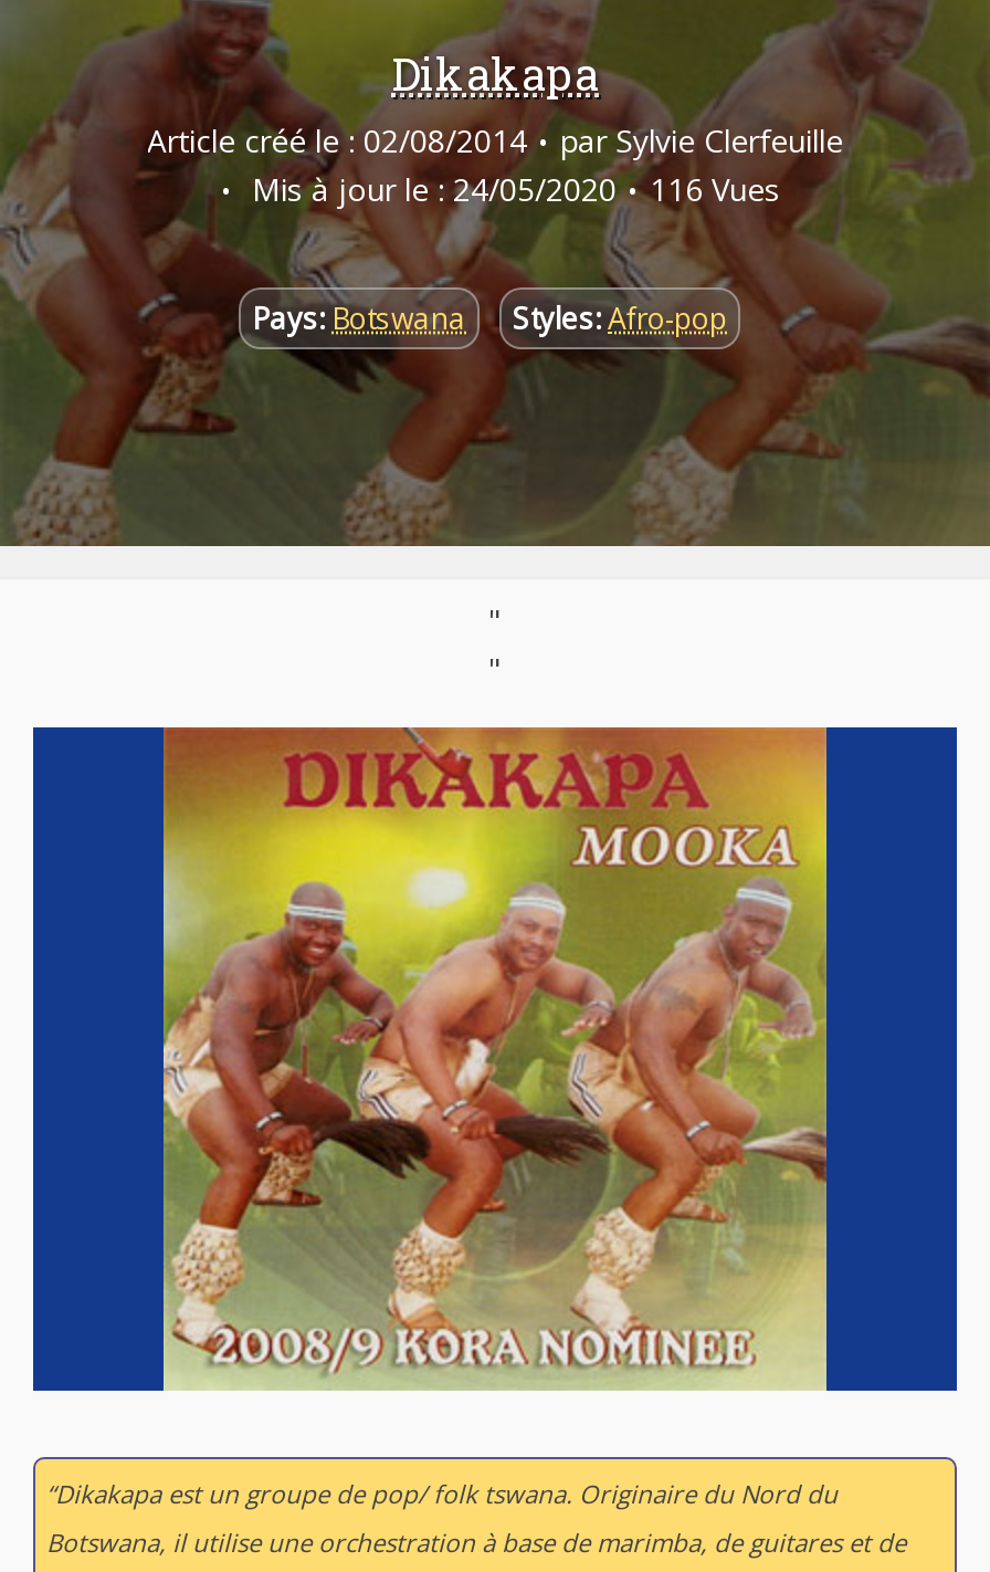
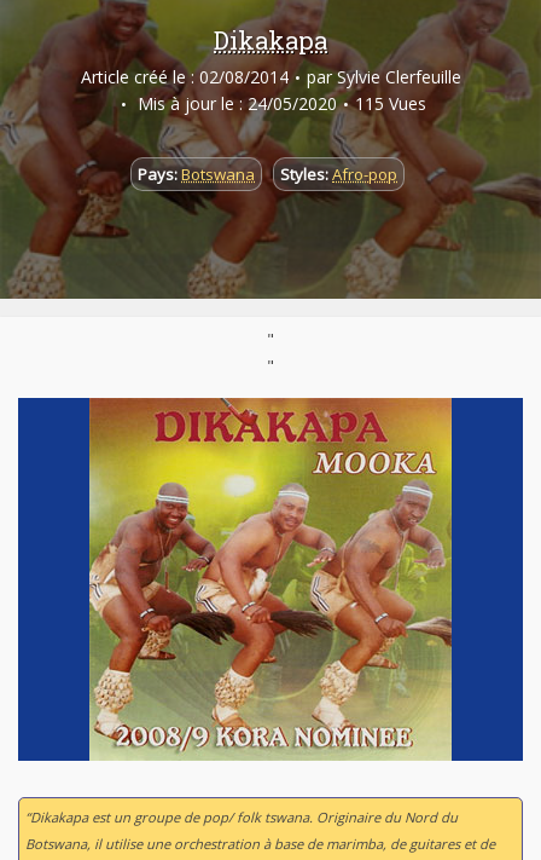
- Mis à jour le : 24/05/2020 116 Vues
+ Mis à jour le : 24/05/2020 115 Vues
